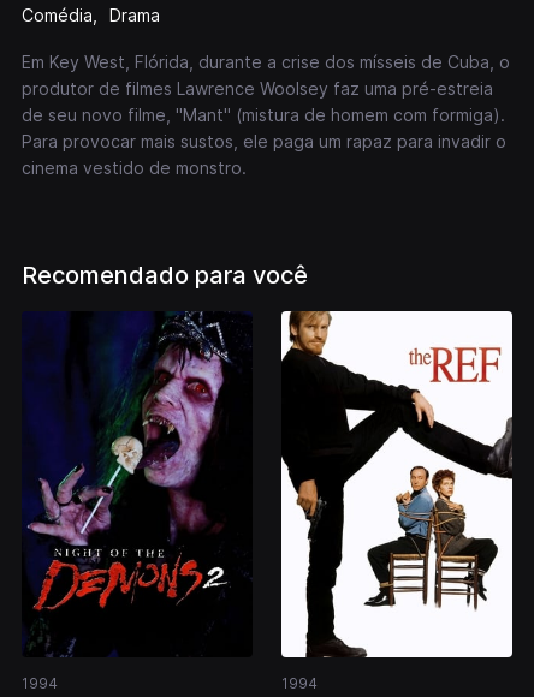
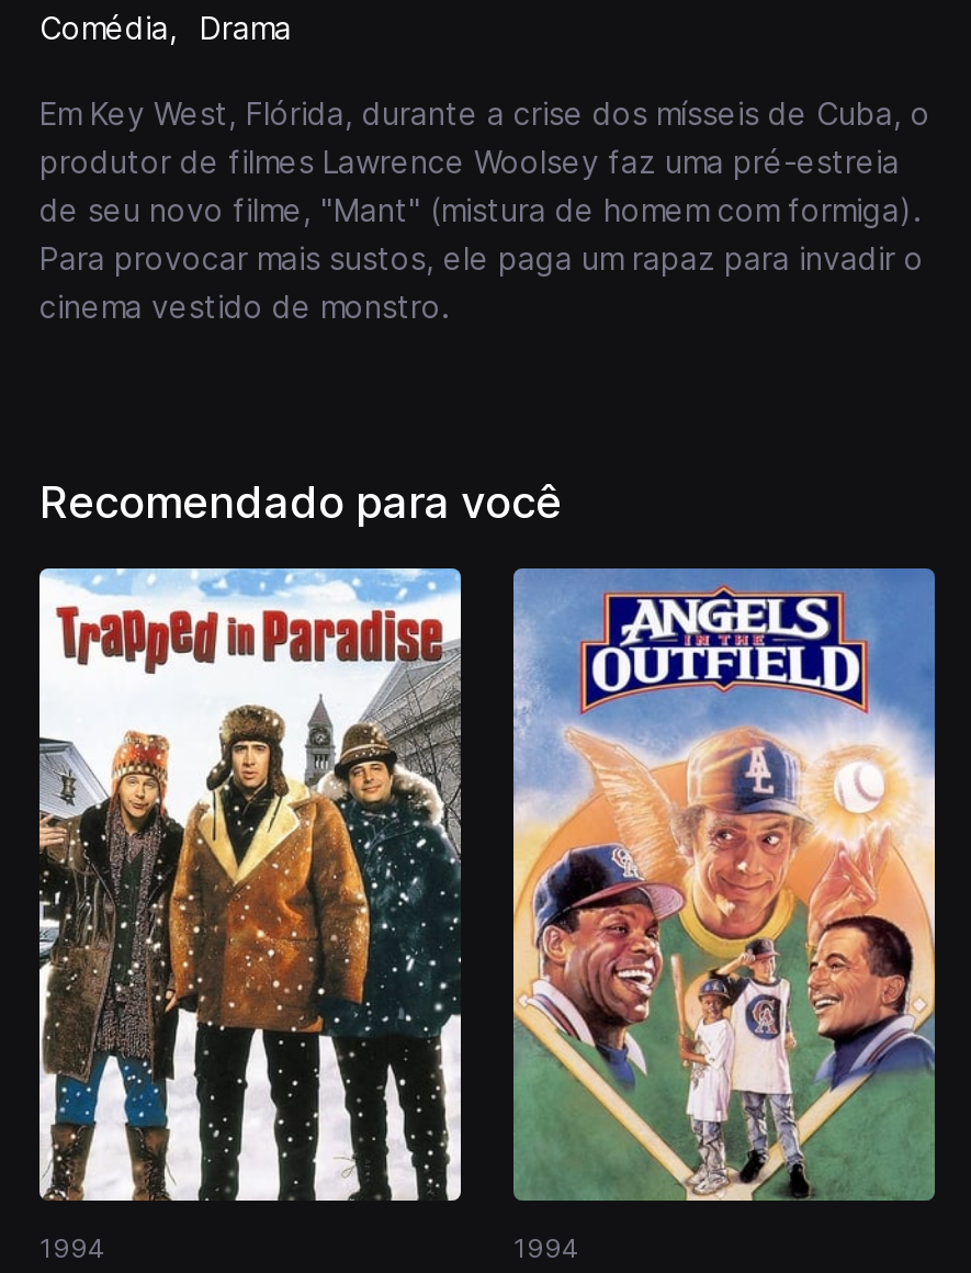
- [image]
+ [image]

- [image]
+ [image]
